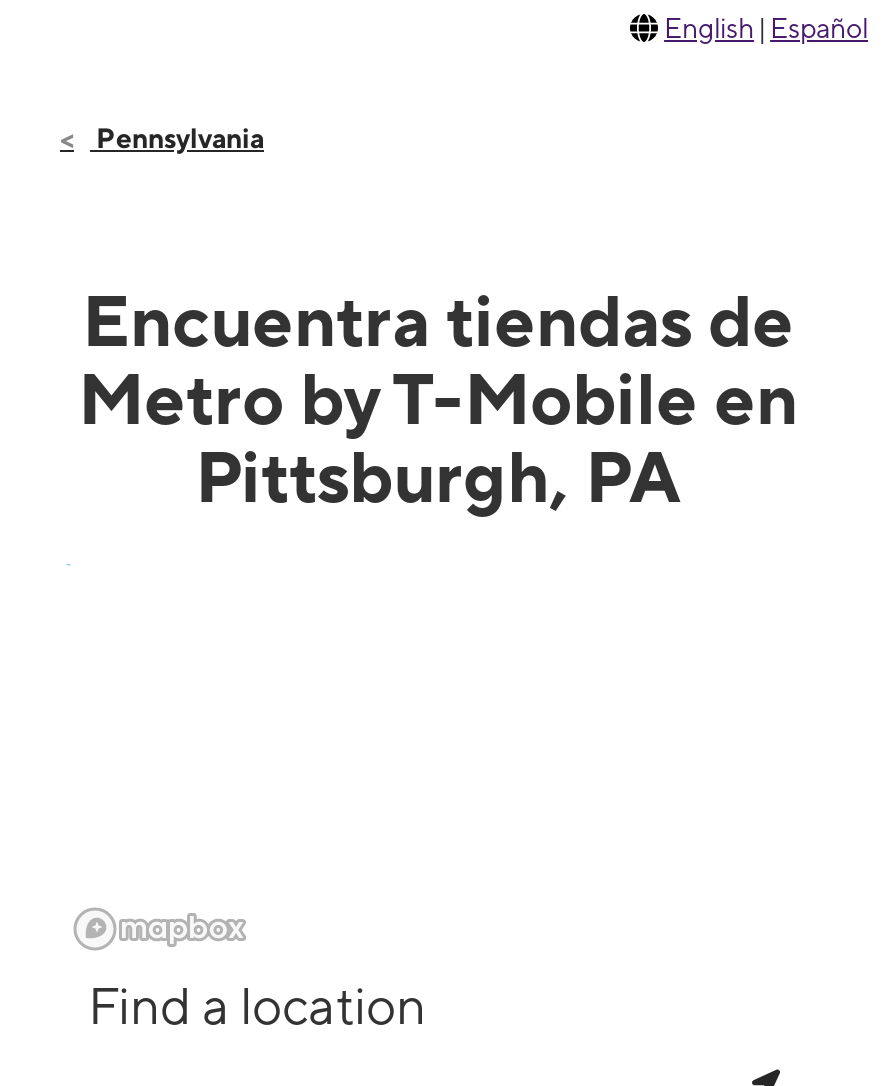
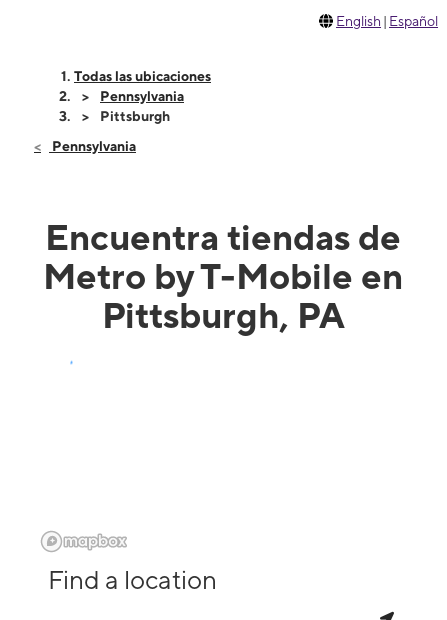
+ Todas las ubicaciones
+ Pennsylvania
+ Pittsburgh
